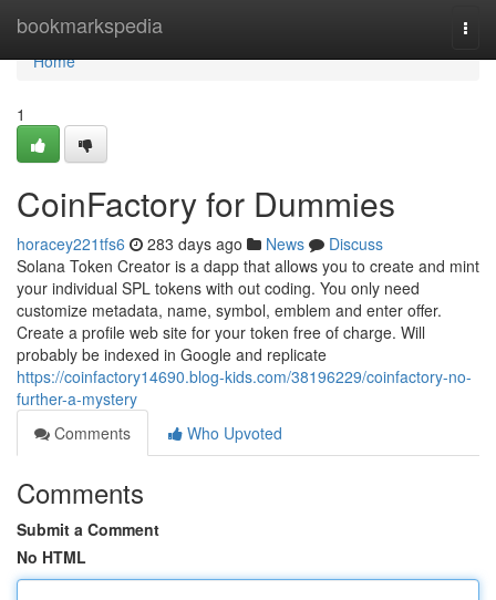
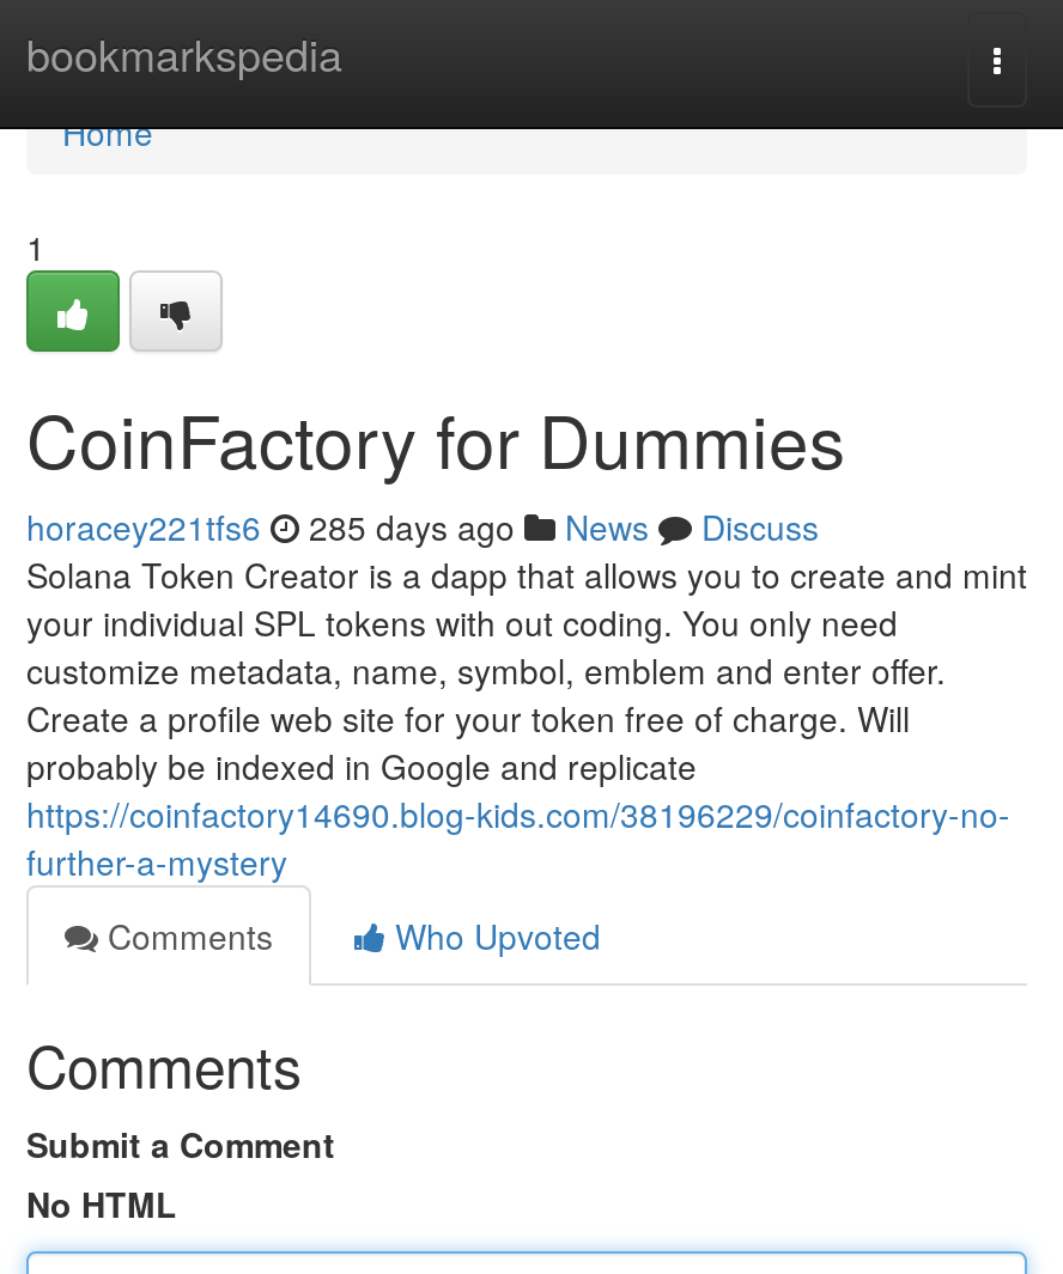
- horacey221tfs6 283 days ago News Discuss
+ horacey221tfs6 285 days ago News Discuss
